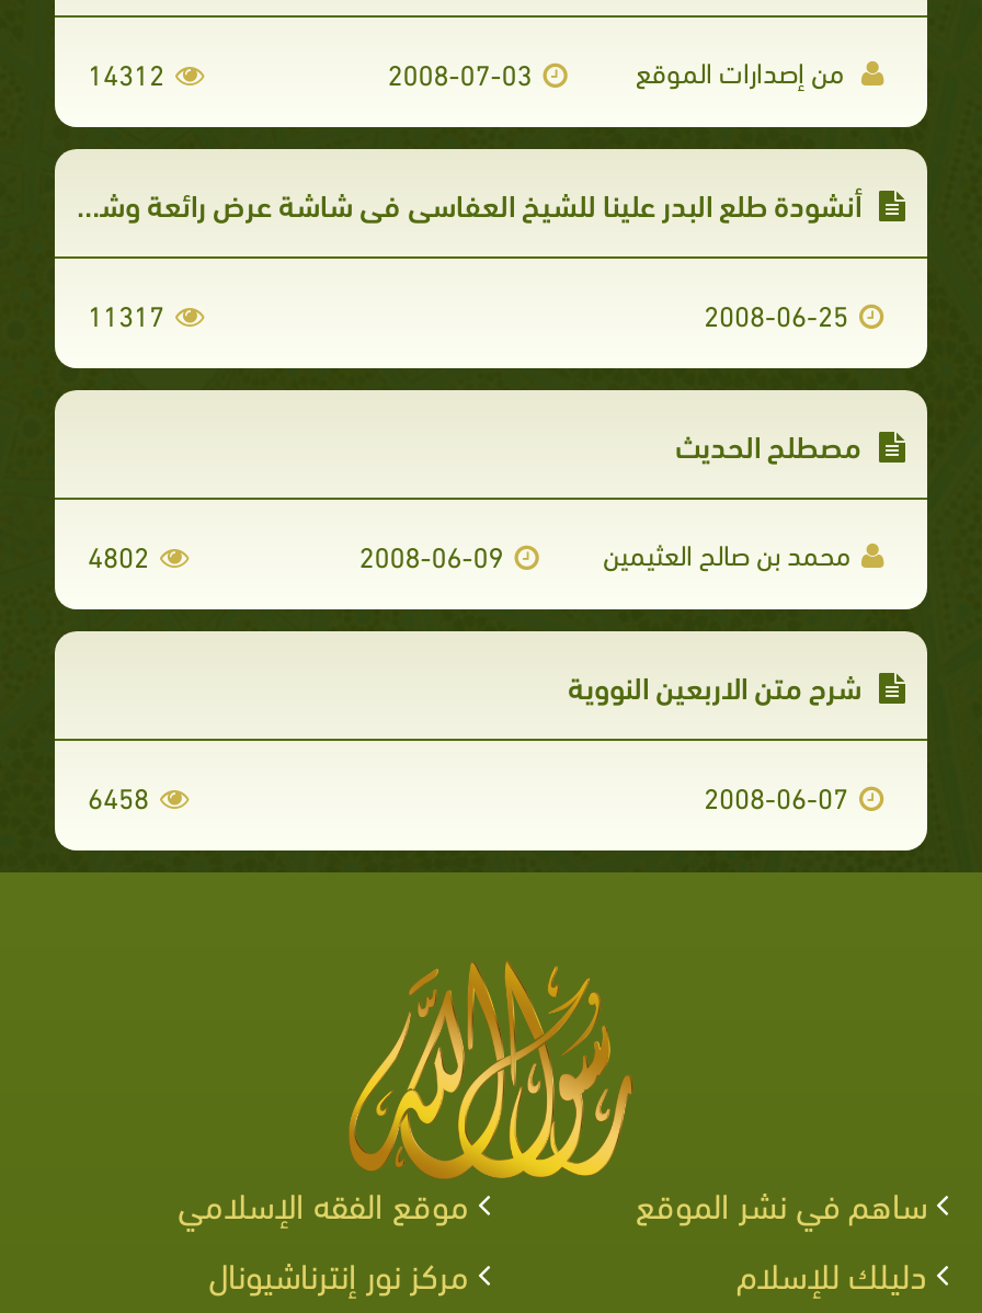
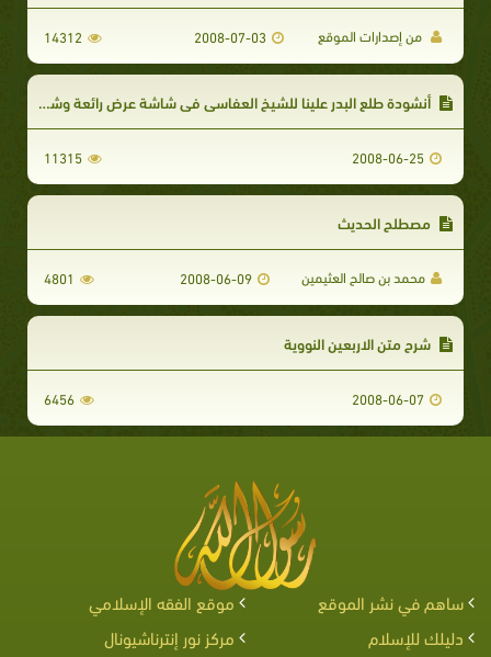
- 11317
+ 11315

- 4802
+ 4801

- 6458
+ 6456
